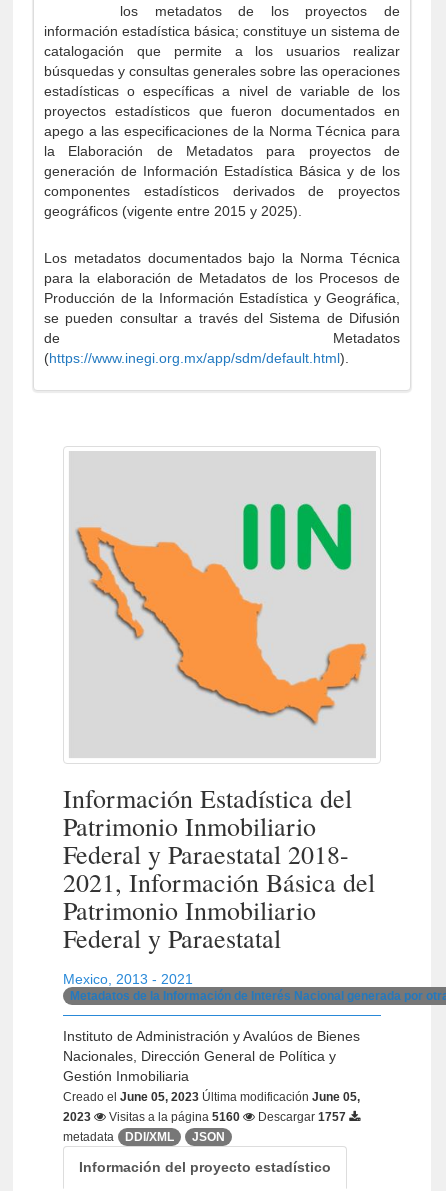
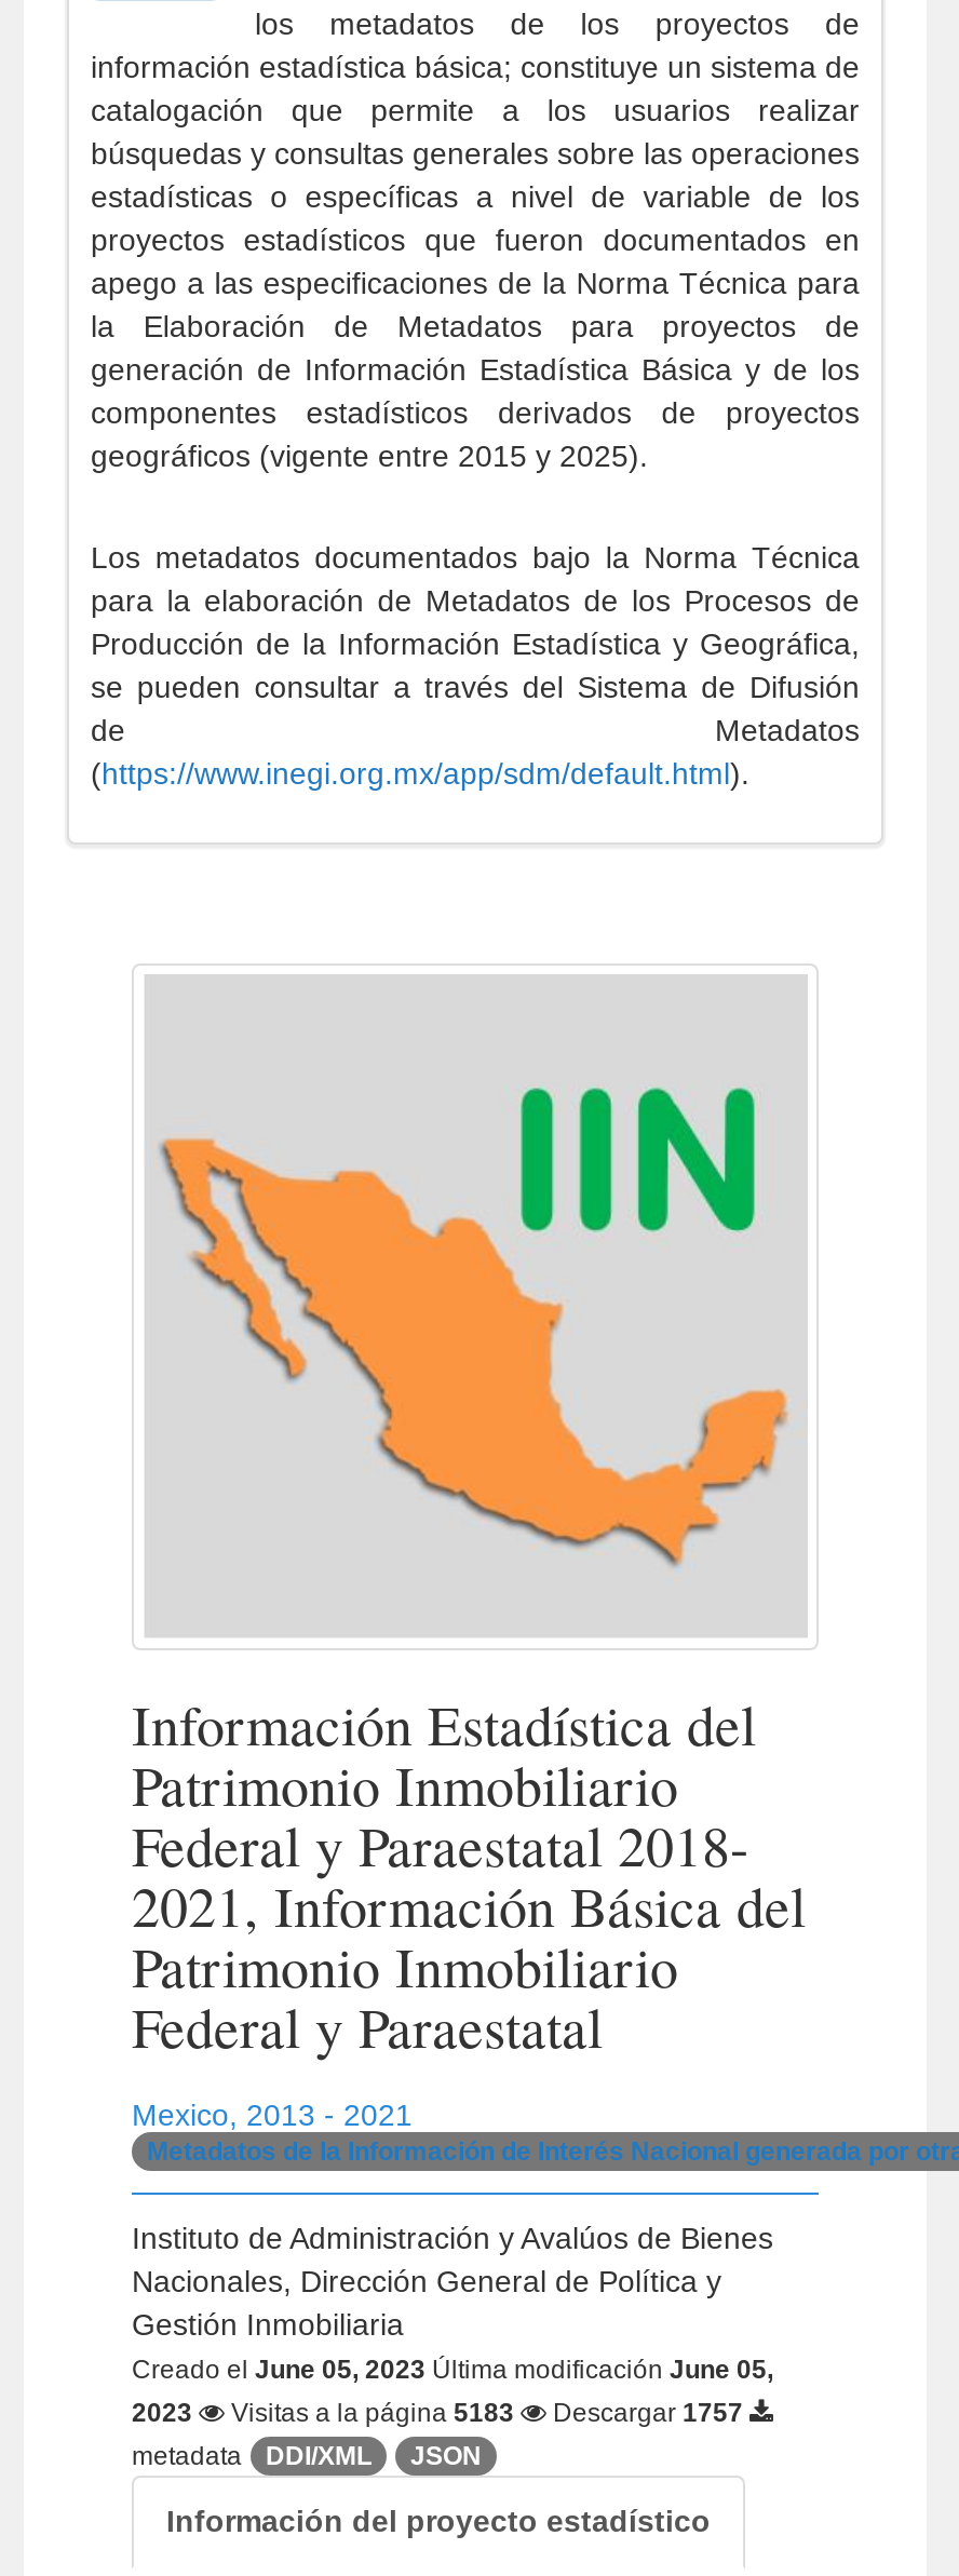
- Visitas a la página 5160
+ Visitas a la página 5183
